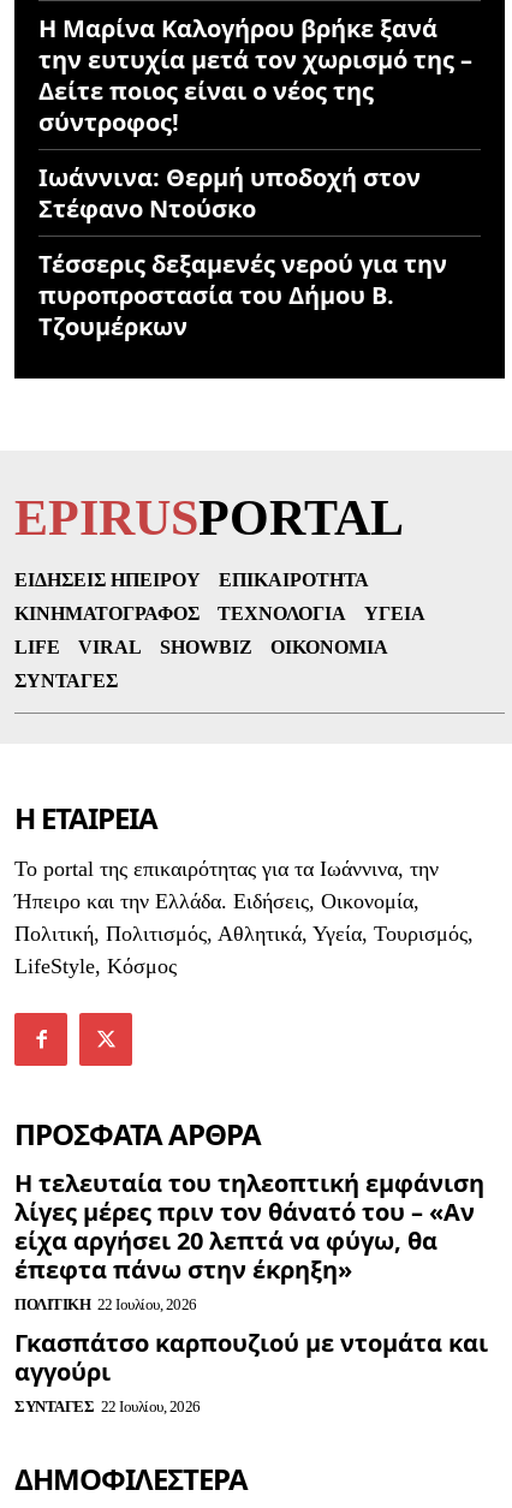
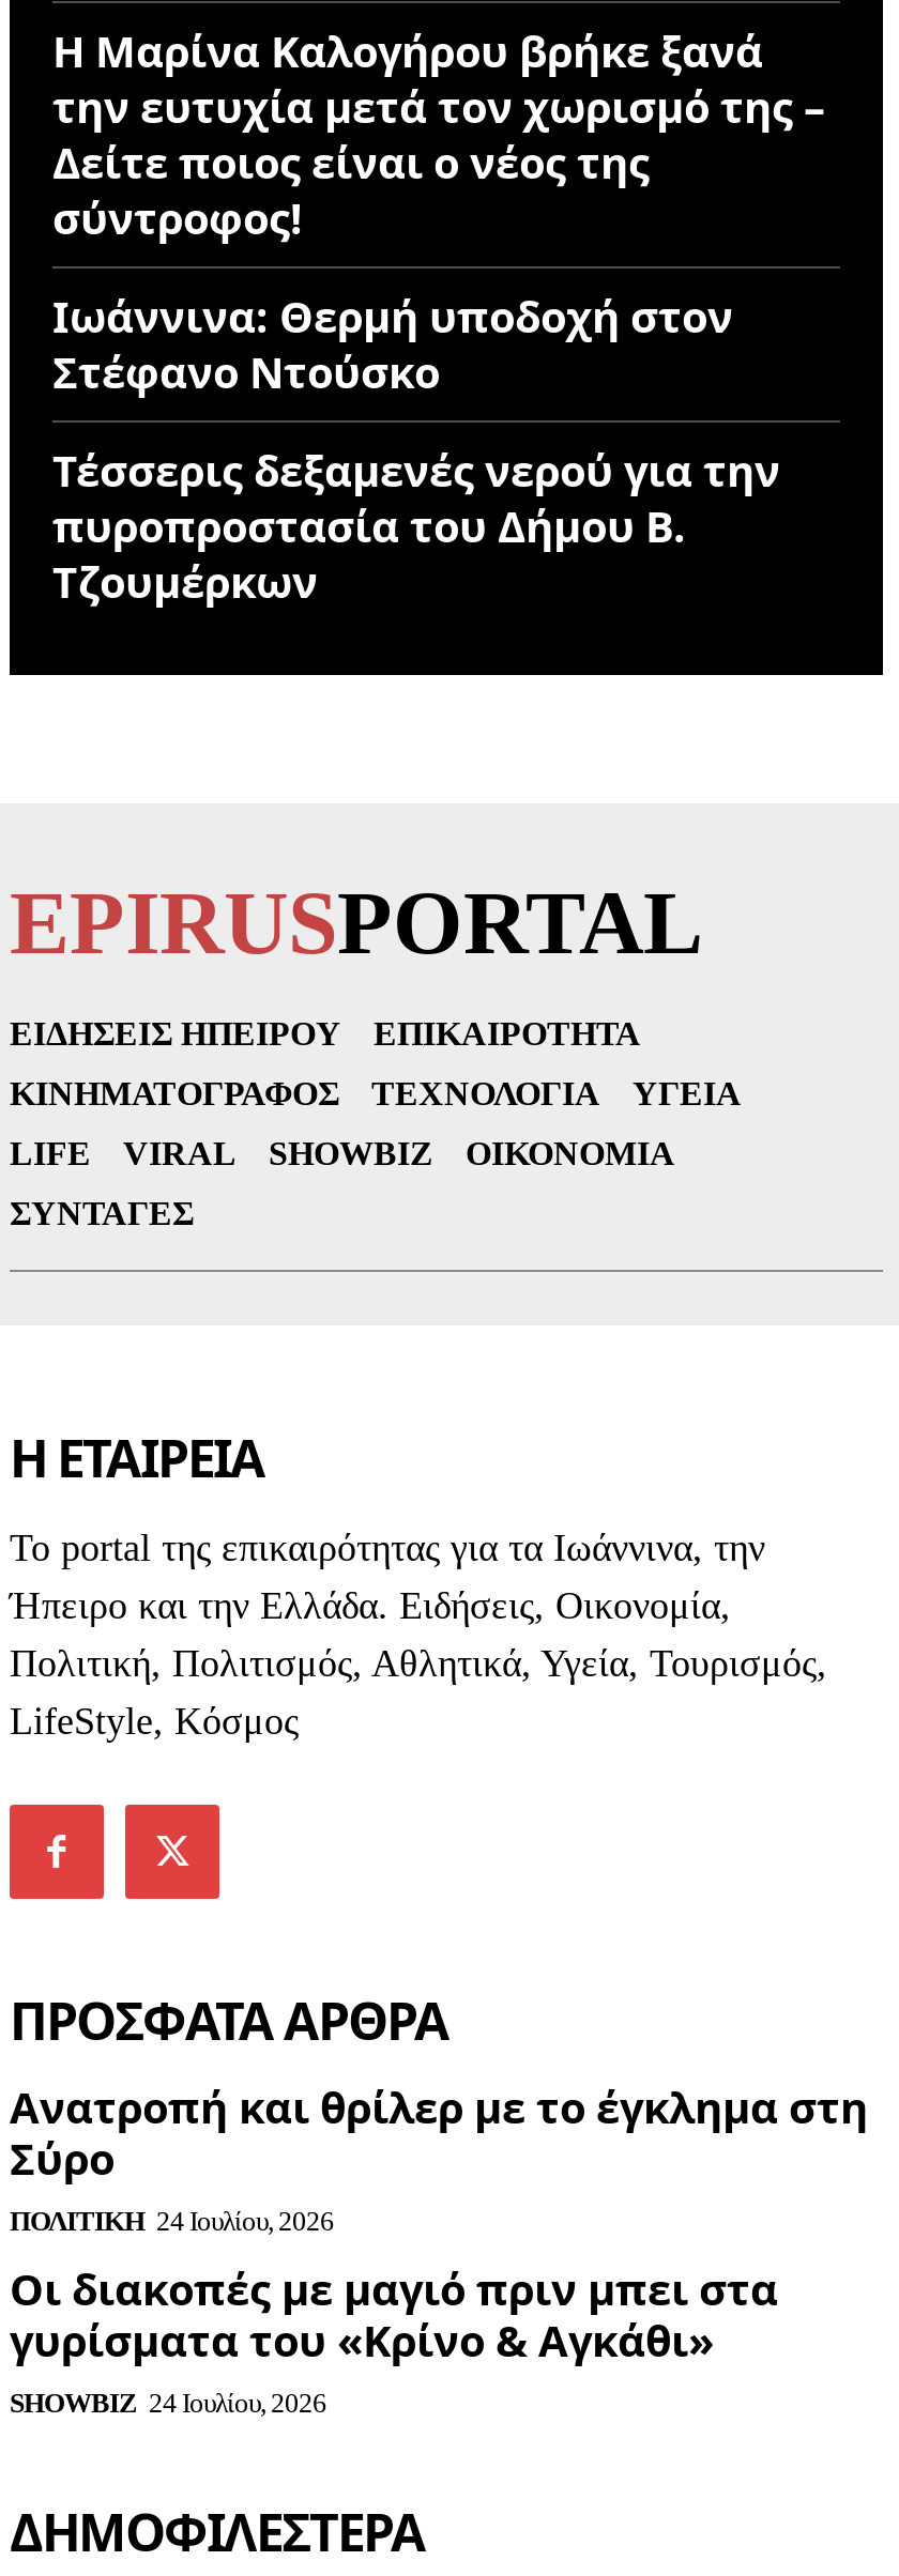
- Η τελευταία του τηλεοπτική εμφάνιση
- λίγες μέρες πριν τον θάνατό του – «Αν
- είχα αργήσει 20 λεπτά να φύγω, θα
- έπεφτα πάνω στην έκρηξη»
- ΠΟΛΙΤΙΚΉ 22 Ιουλίου, 2026
- Γκασπάτσο καρπουζιού με ντομάτα και
- αγγούρι
- ΣΥΝΤΑΓΈΣ 22 Ιουλίου, 2026
+ Ανατροπή και θρίλερ με το έγκλημα στη
+ Σύρο
+ ΠΟΛΙΤΙΚΉ 24 Ιουλίου, 2026
+ Οι διακοπές με μαγιό πριν μπει στα
+ γυρίσματα του «Κρίνο & Αγκάθι»
+ SHOWBIZ 24 Ιουλίου, 2026
